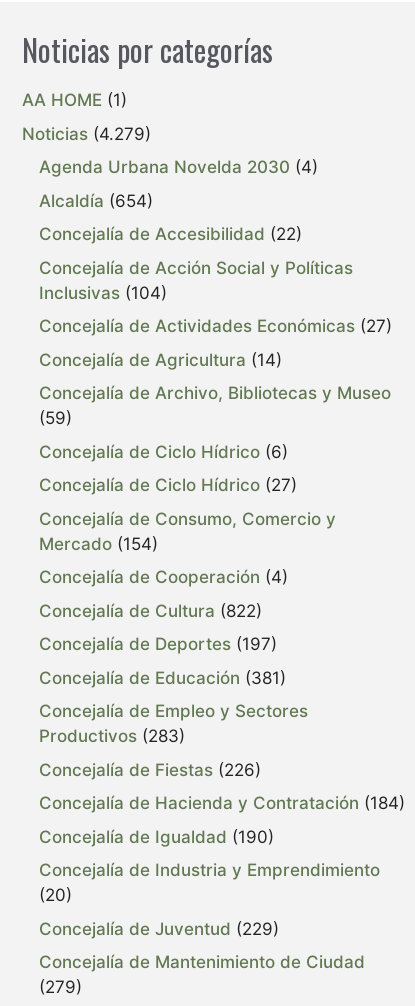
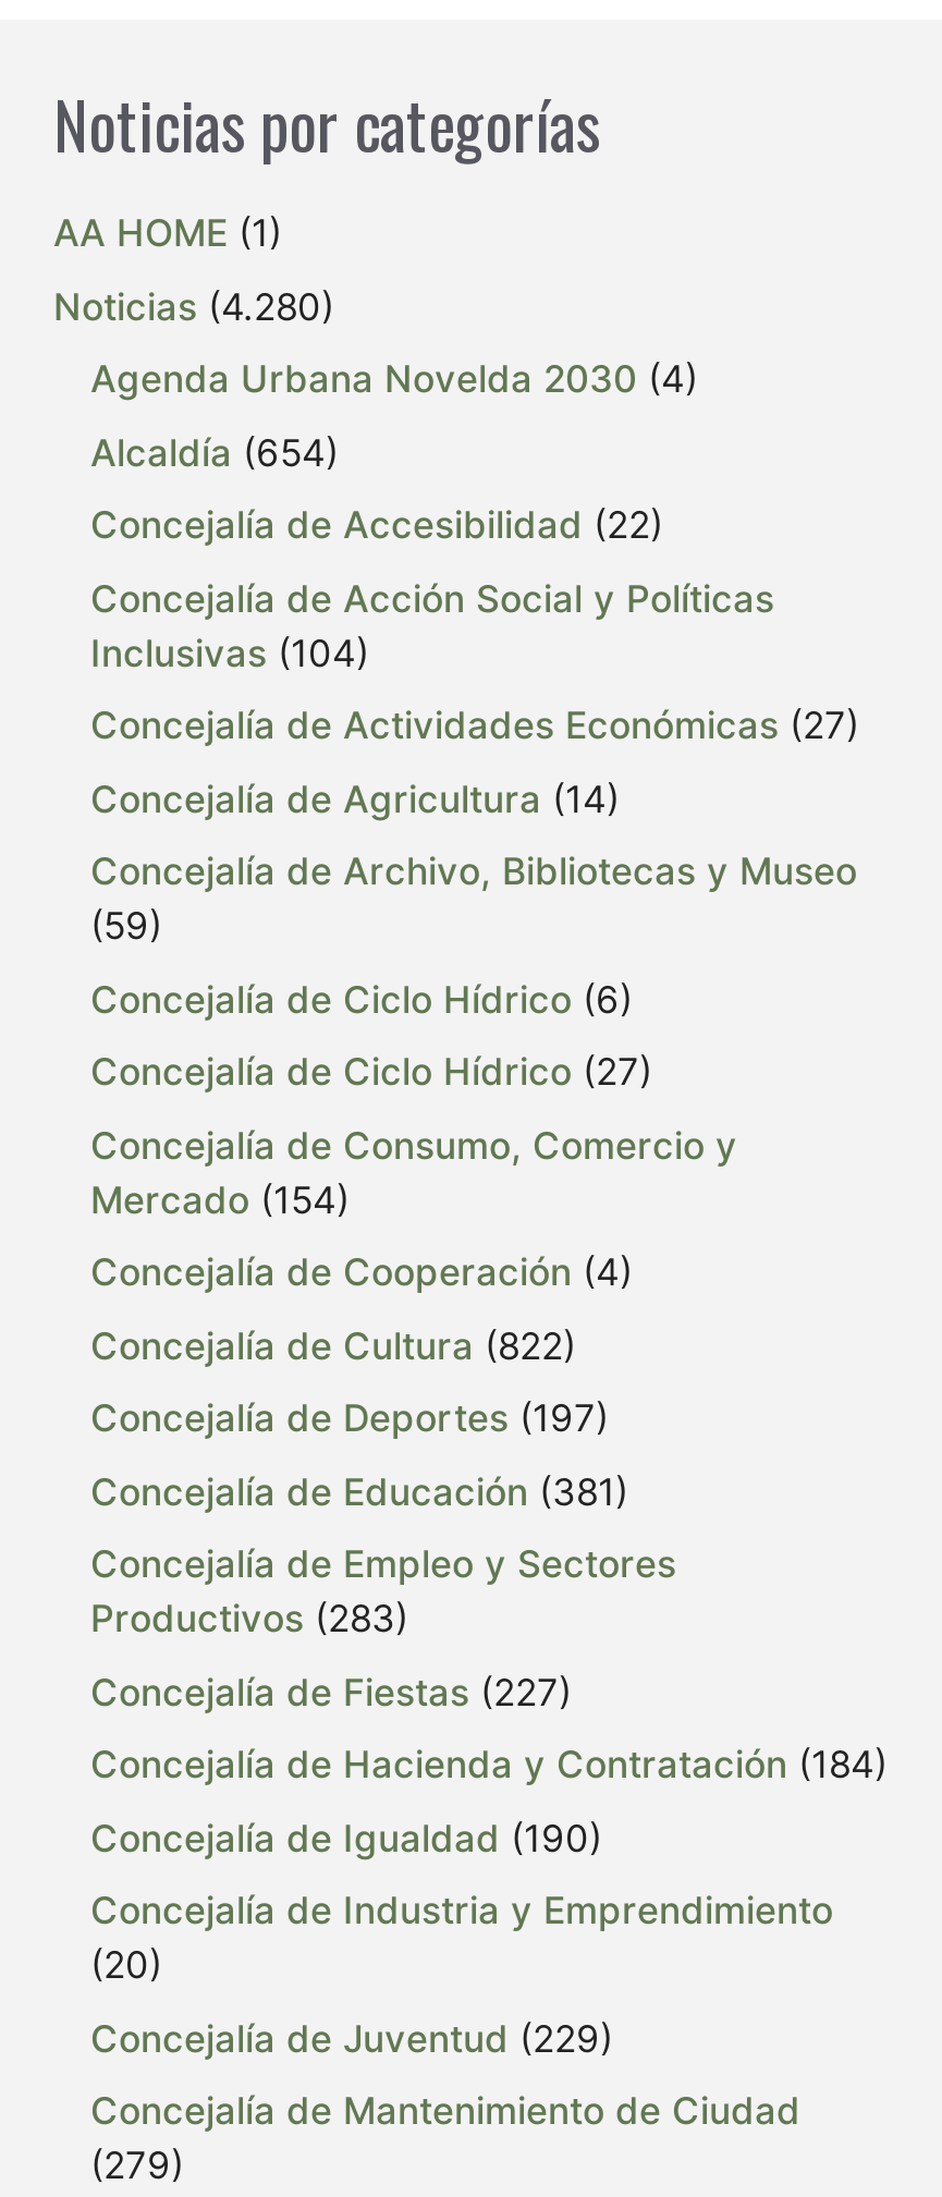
- Noticias (4.279)
+ Noticias (4.280)

- Concejalía de Fiestas (226)
+ Concejalía de Fiestas (227)
